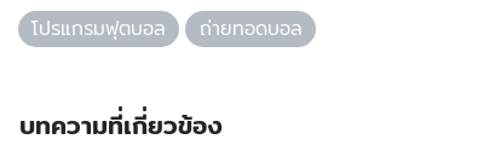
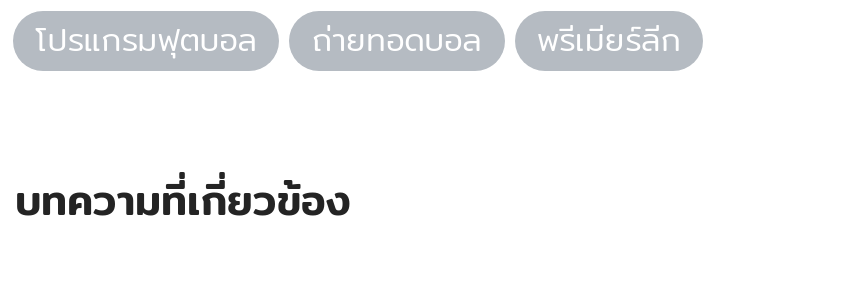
+ พรีเมียร์ลีก
